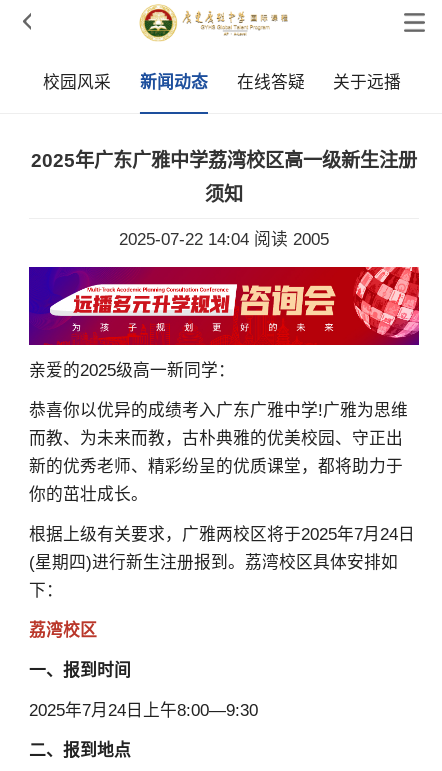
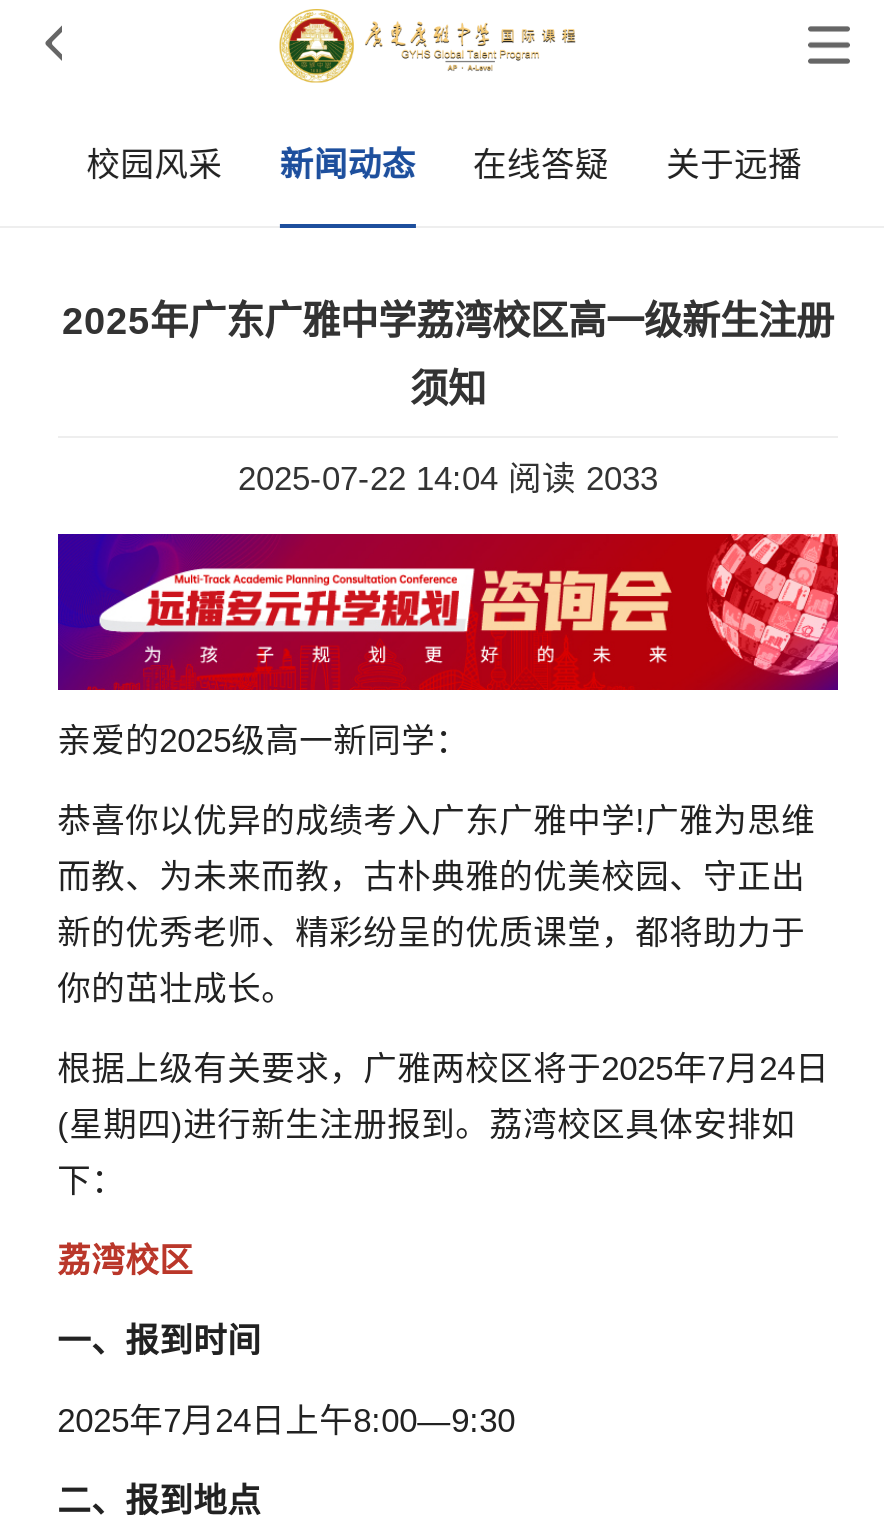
- 2025-07-22 14:04 阅读 2005
+ 2025-07-22 14:04 阅读 2033
